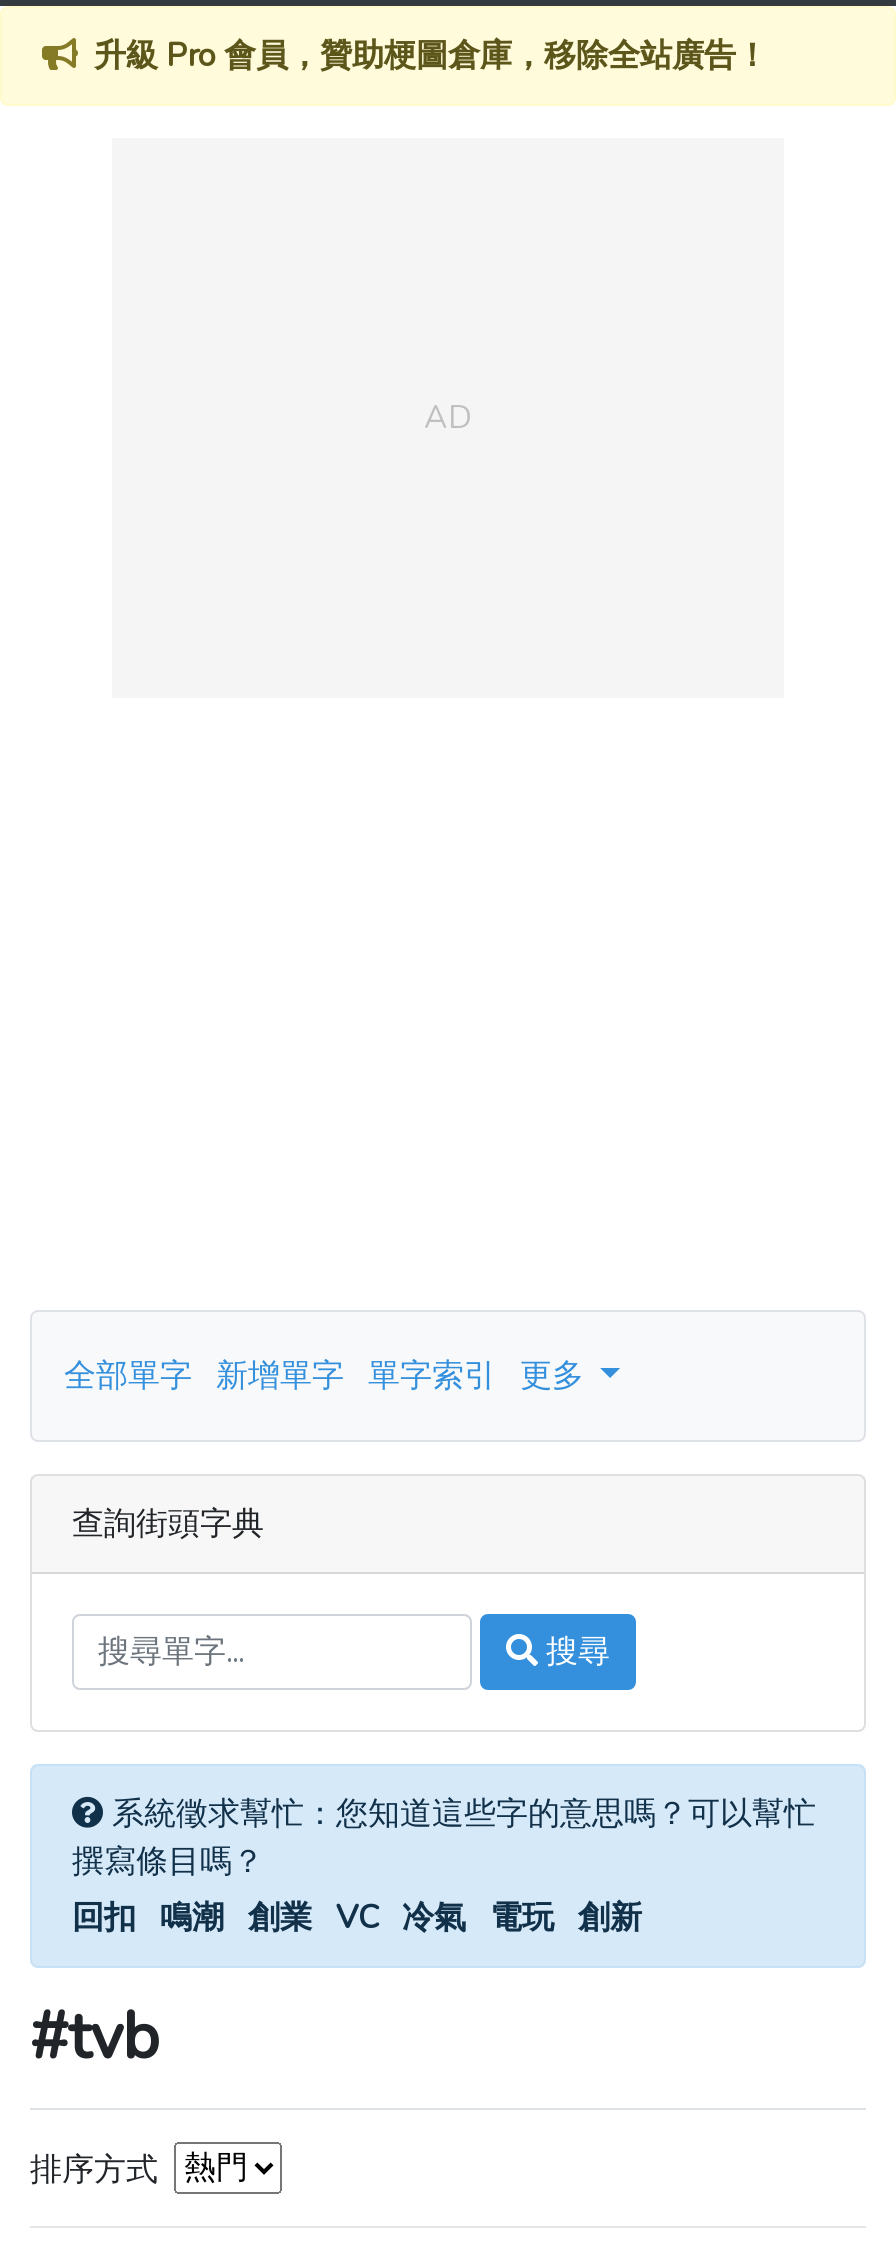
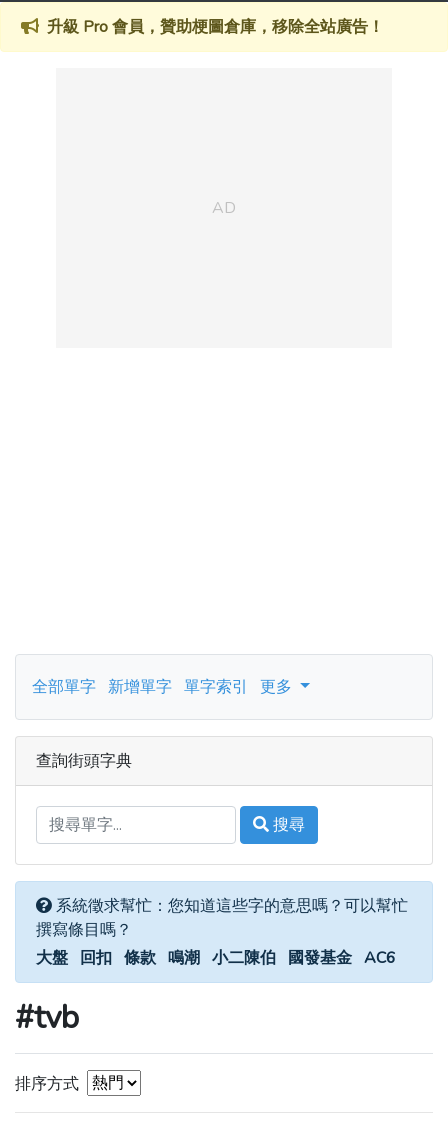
- 回扣 鳴潮 創業 VC 冷氣 電玩 創新
+ 大盤 回扣 條款 鳴潮 小二陳伯 國發基金 AC6
